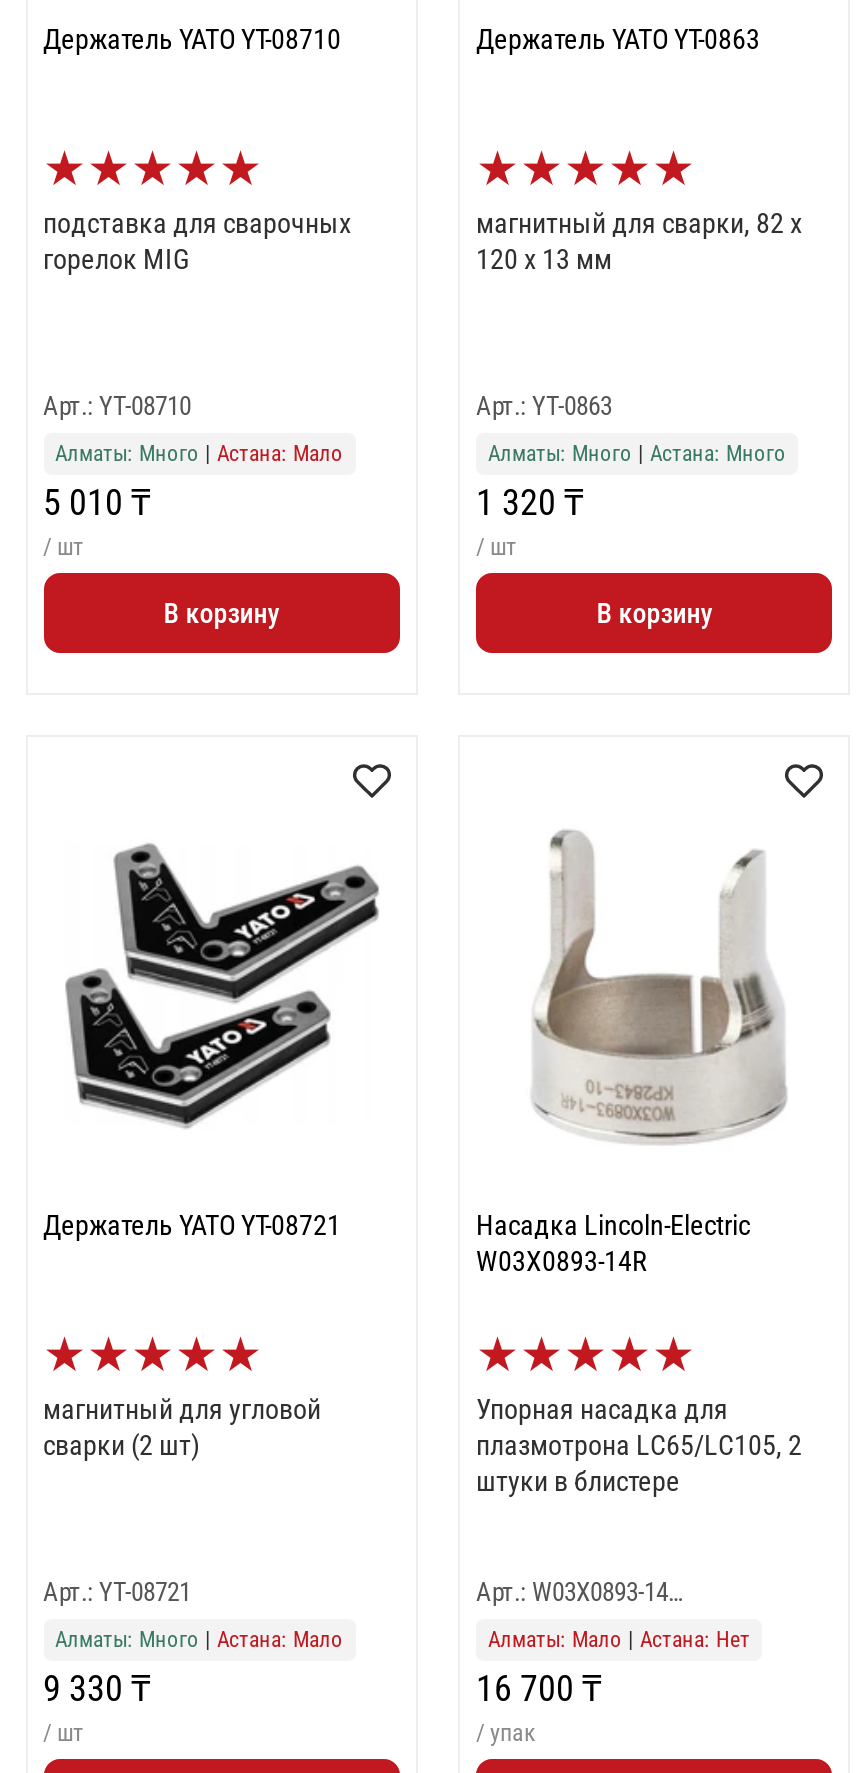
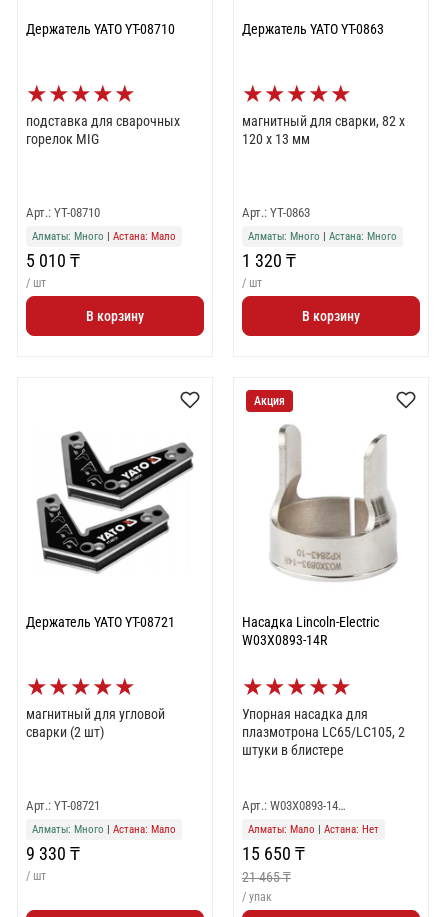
+ Акция

- 16 700 ₸
+ 15 650 ₸
+ 21 465 ₸
